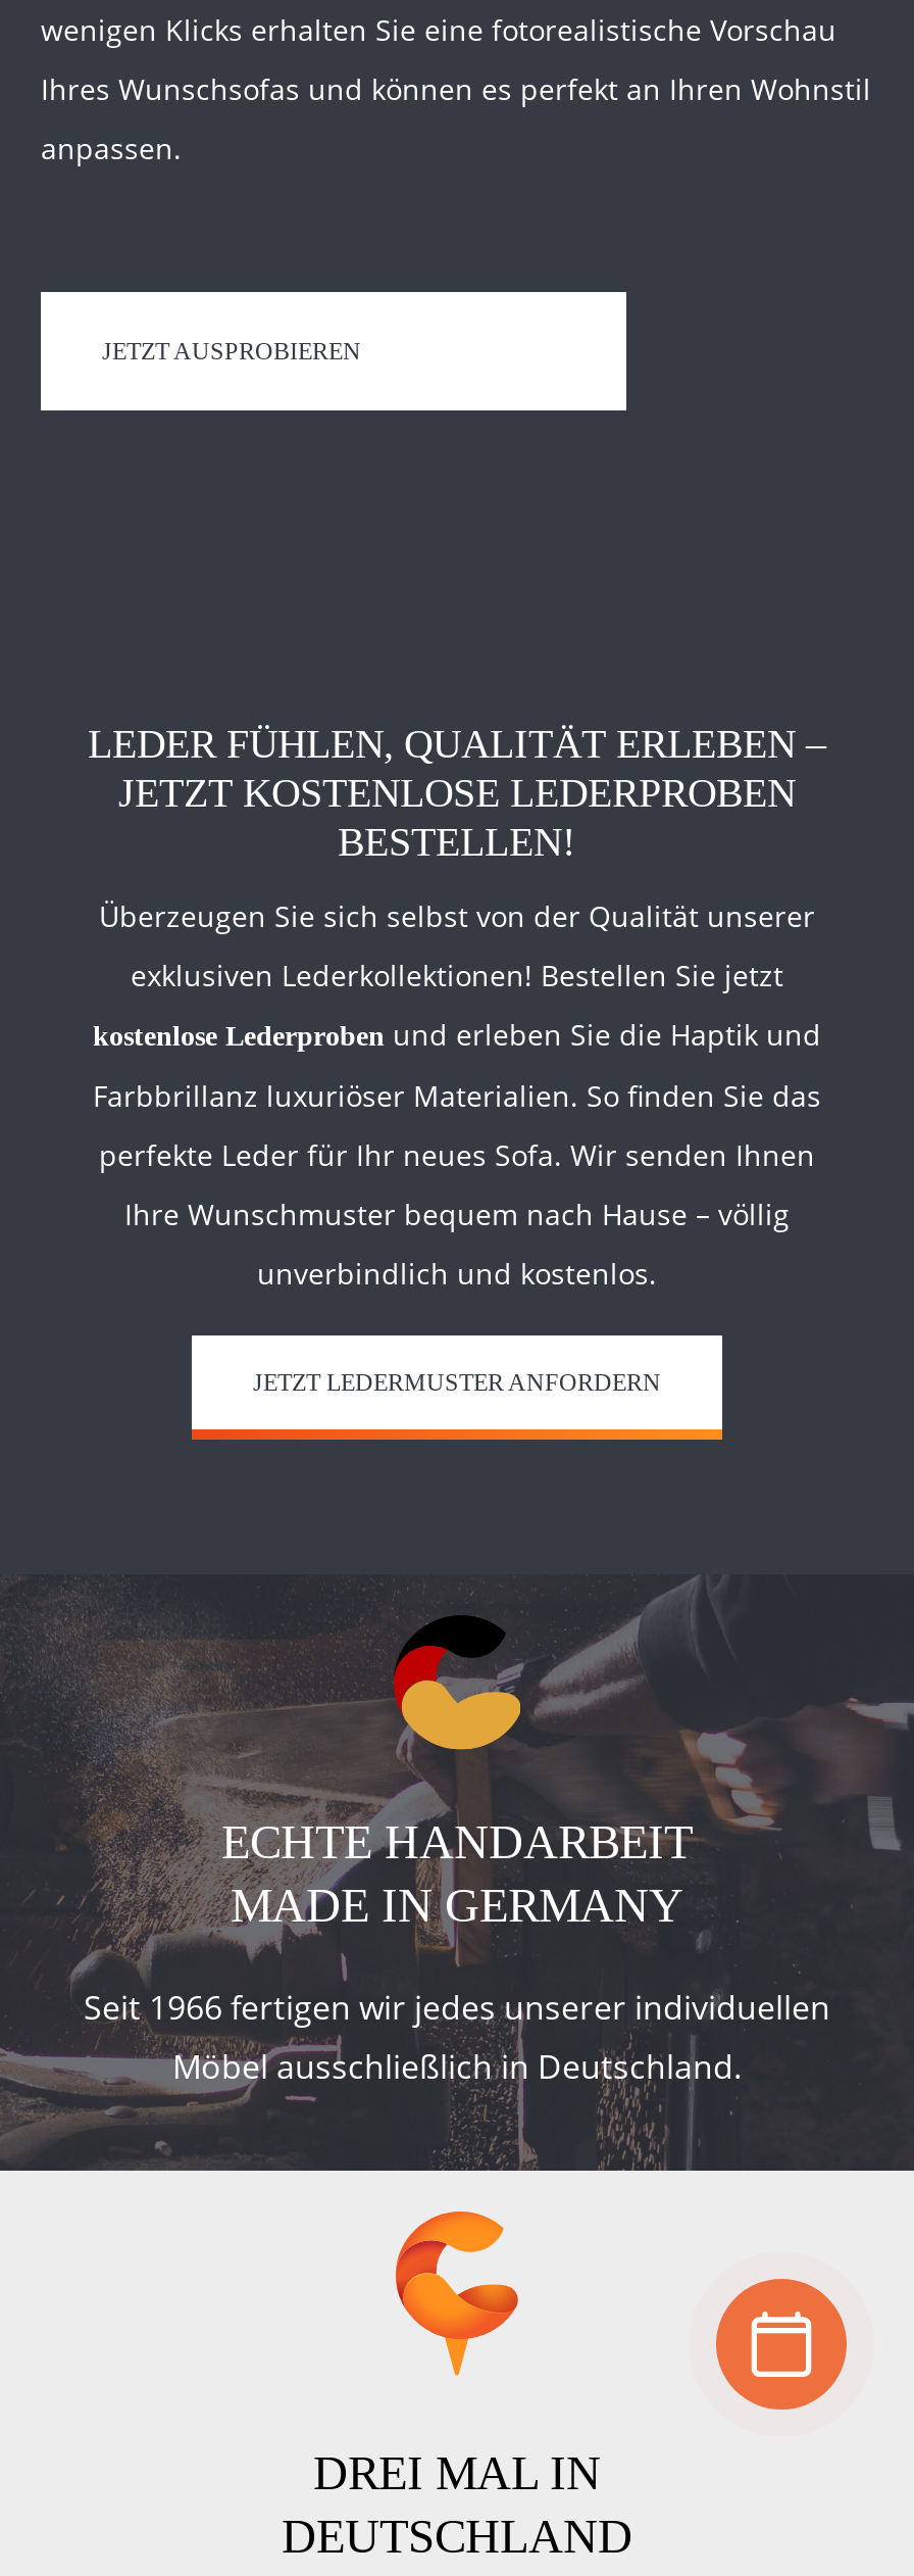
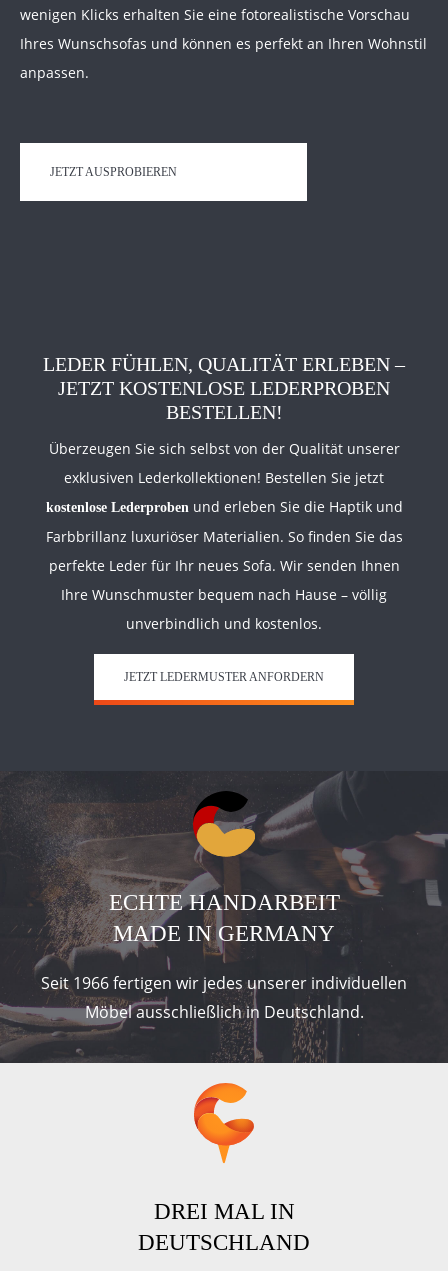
- [image]
